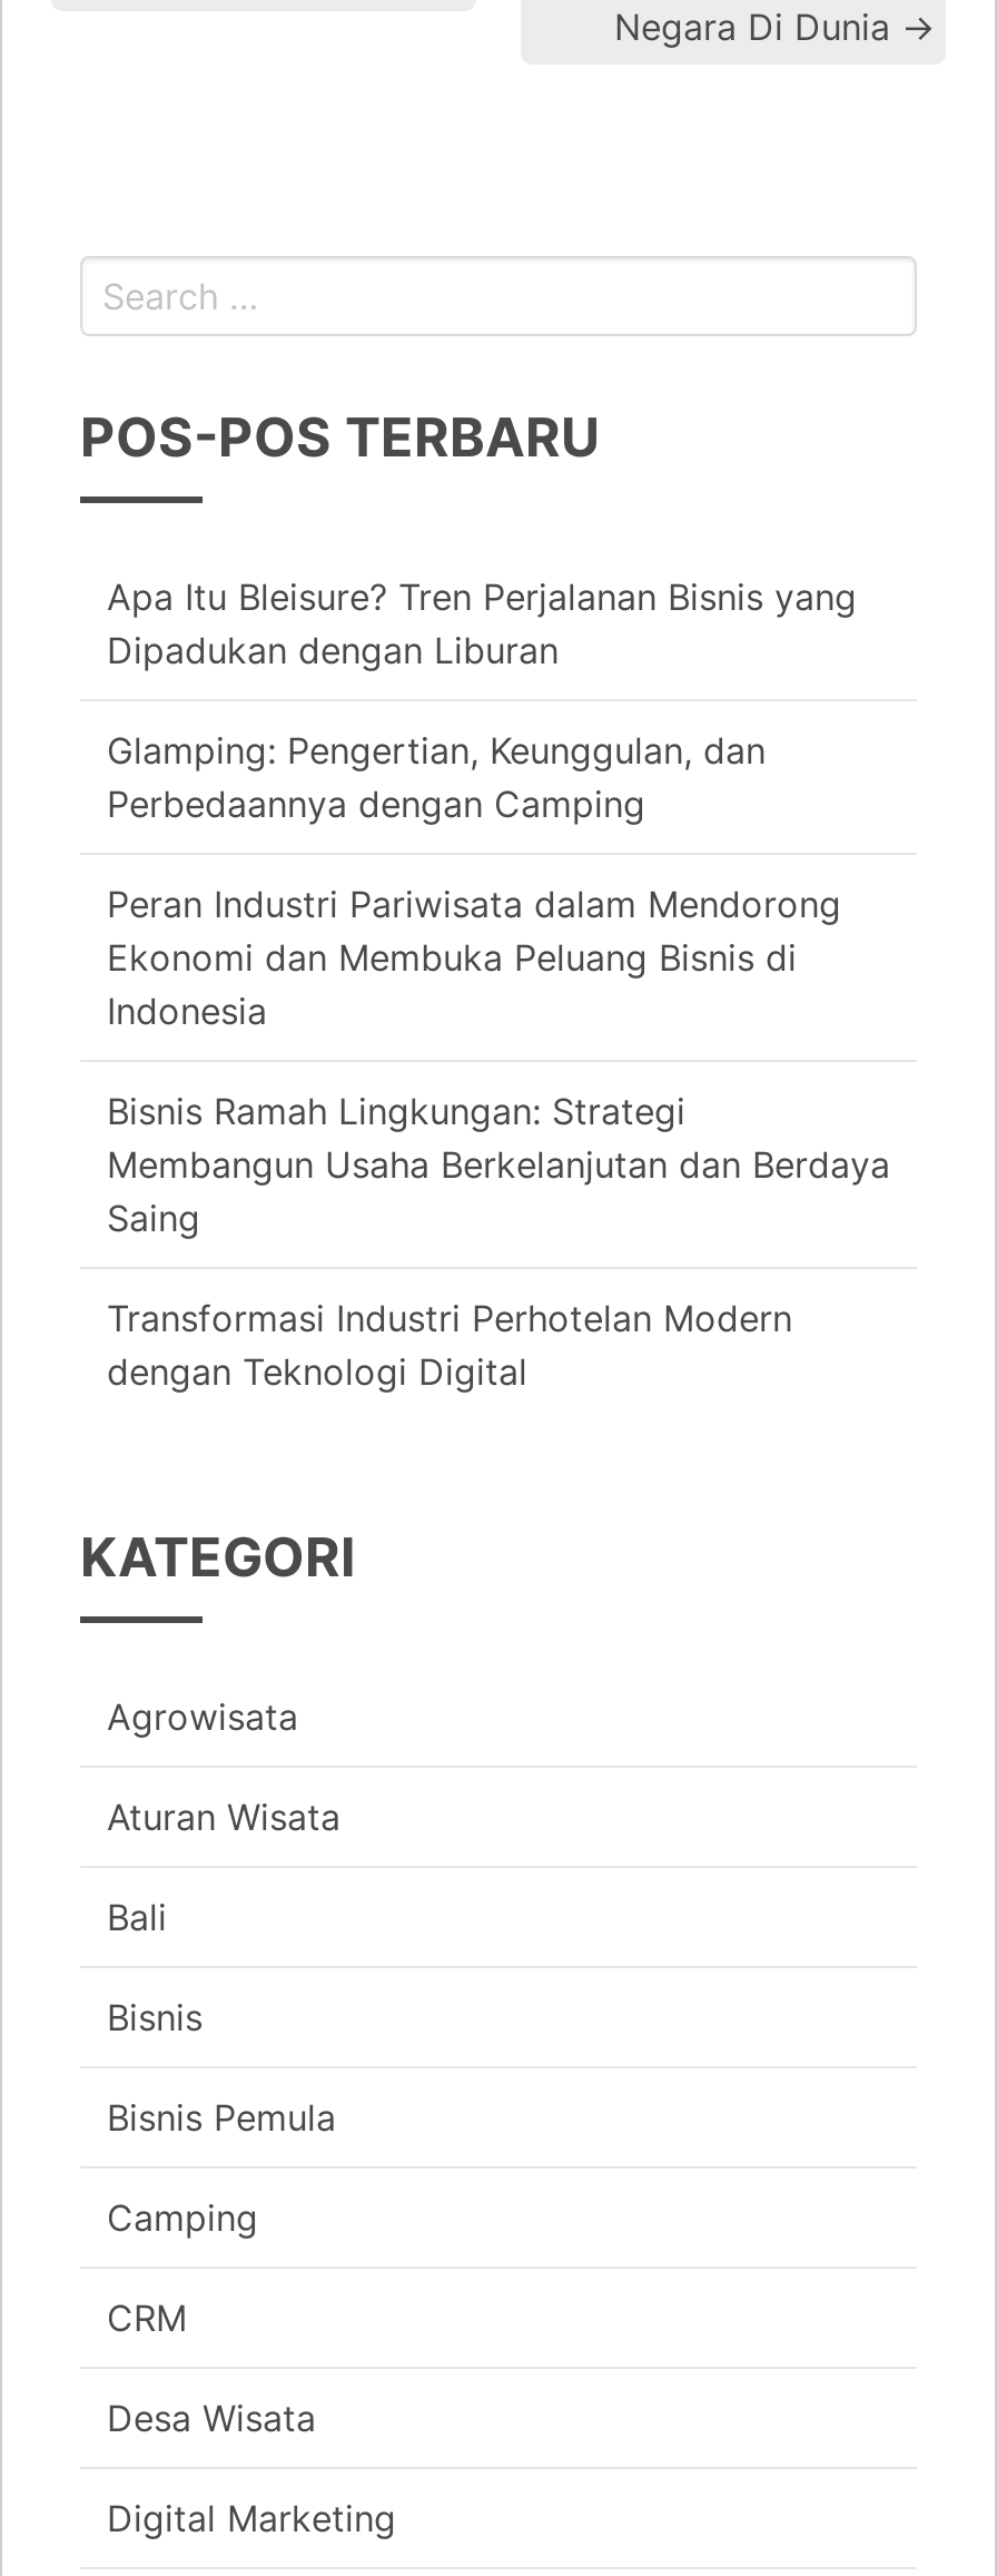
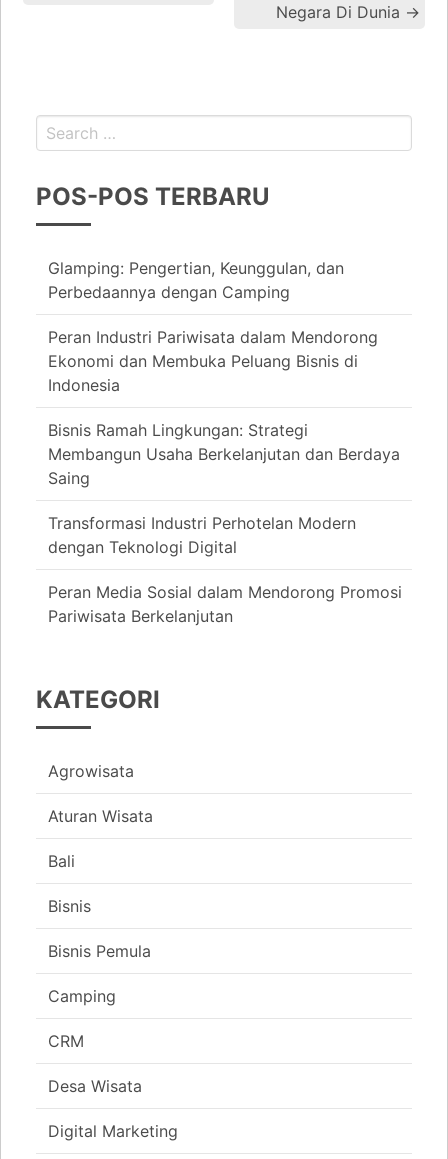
- Apa Itu Bleisure? Tren Perjalanan Bisnis yang
- Dipadukan dengan Liburan

moved up: Glamping: Pengertian, Keunggulan, dan | Perbedaannya dengan Camping | Peran Industri Pariwisata dalam Mendorong | ... | Transformasi Industri Perhotelan Modern | dengan Teknologi Digital

+ Peran Media Sosial dalam Mendorong Promosi
+ Pariwisata Berkelanjutan
